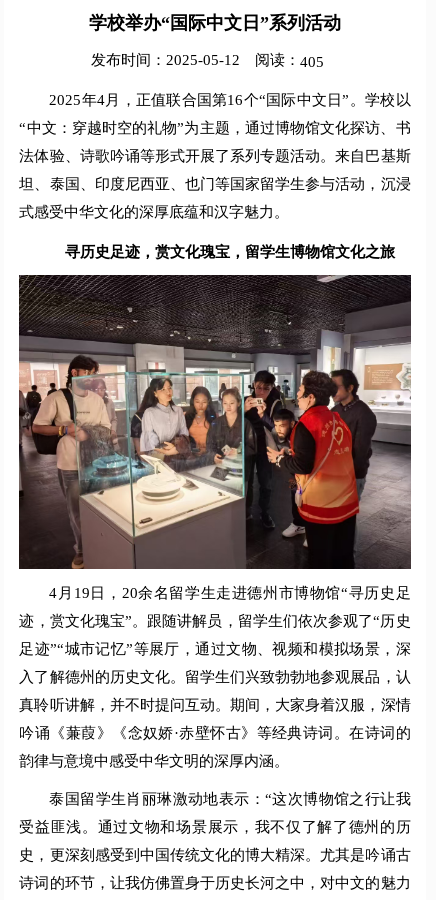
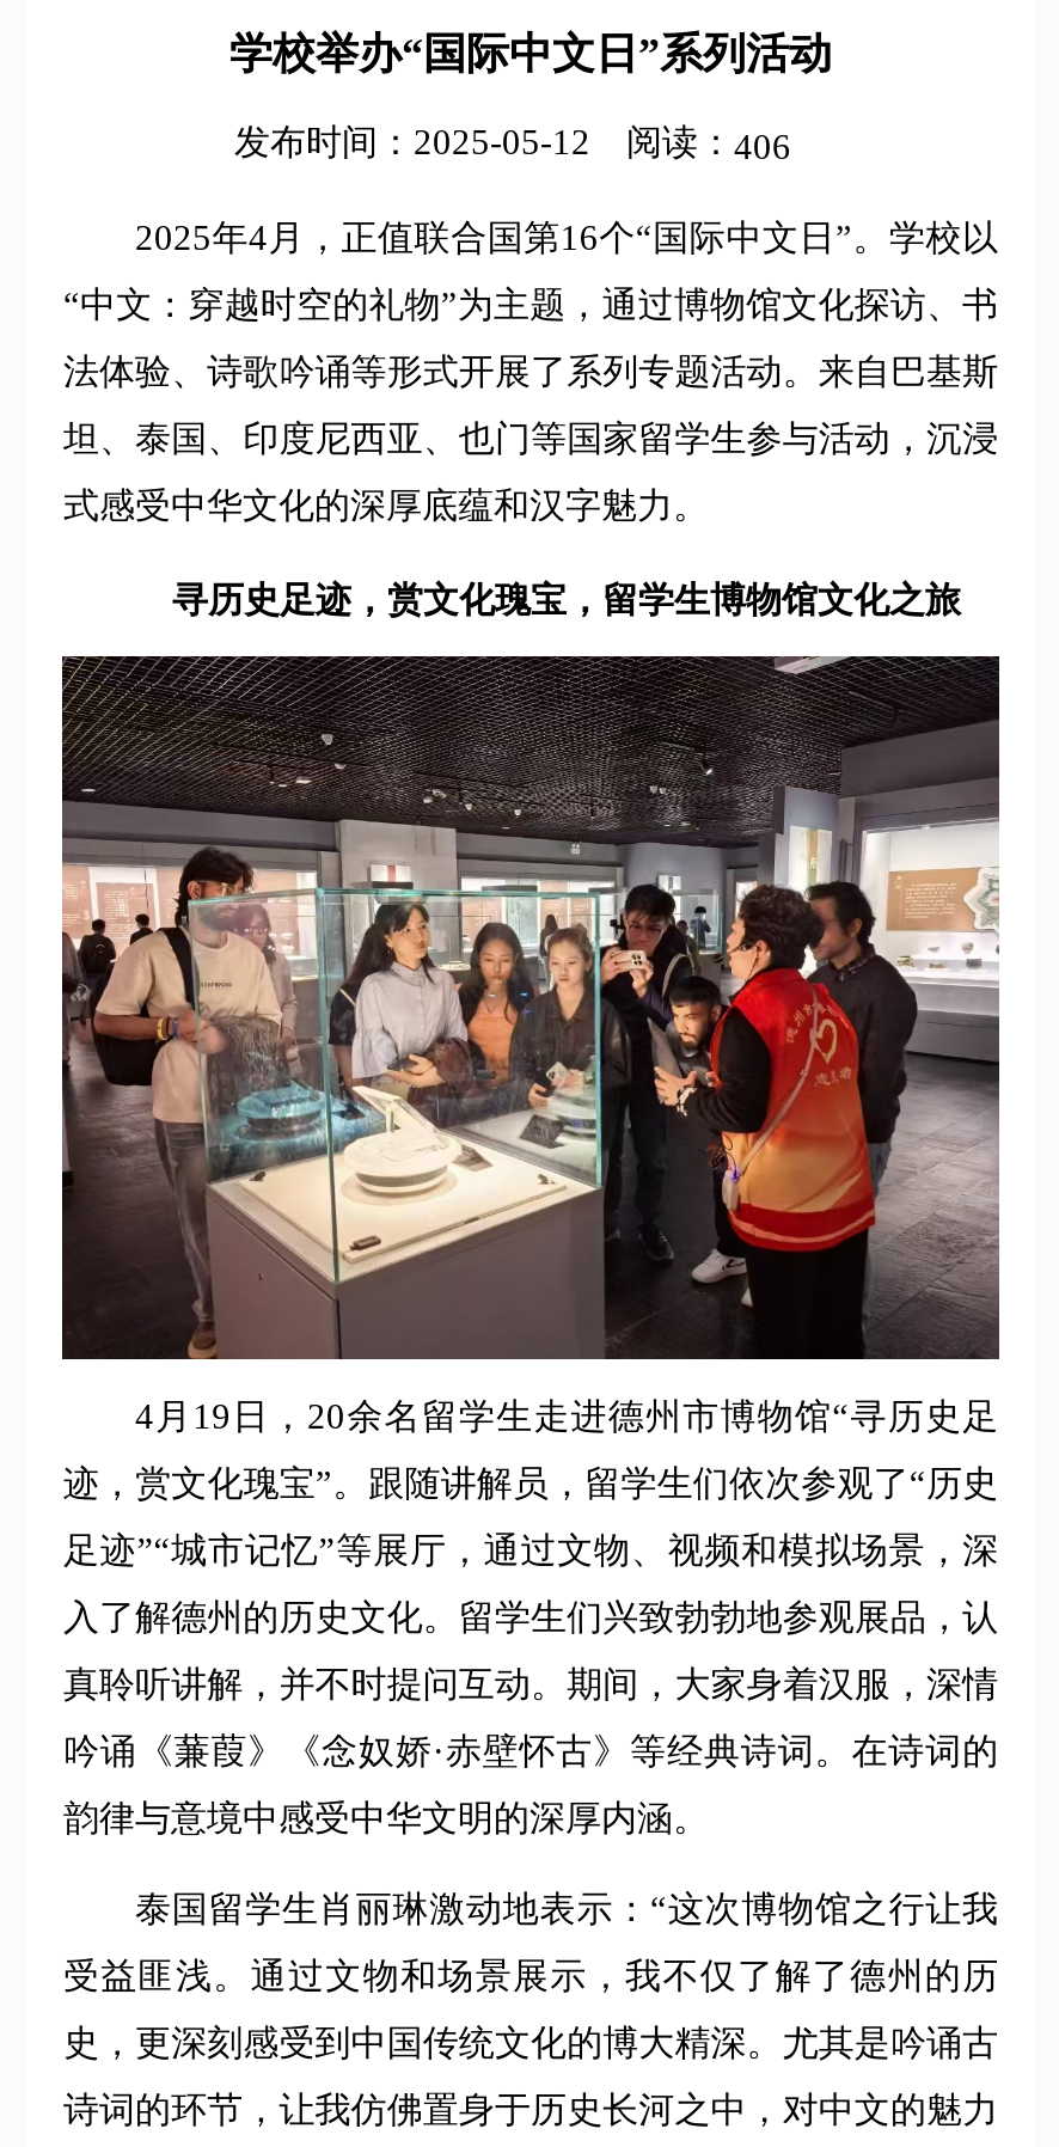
- 发布时间：2025-05-12 阅读：405
+ 发布时间：2025-05-12 阅读：406
